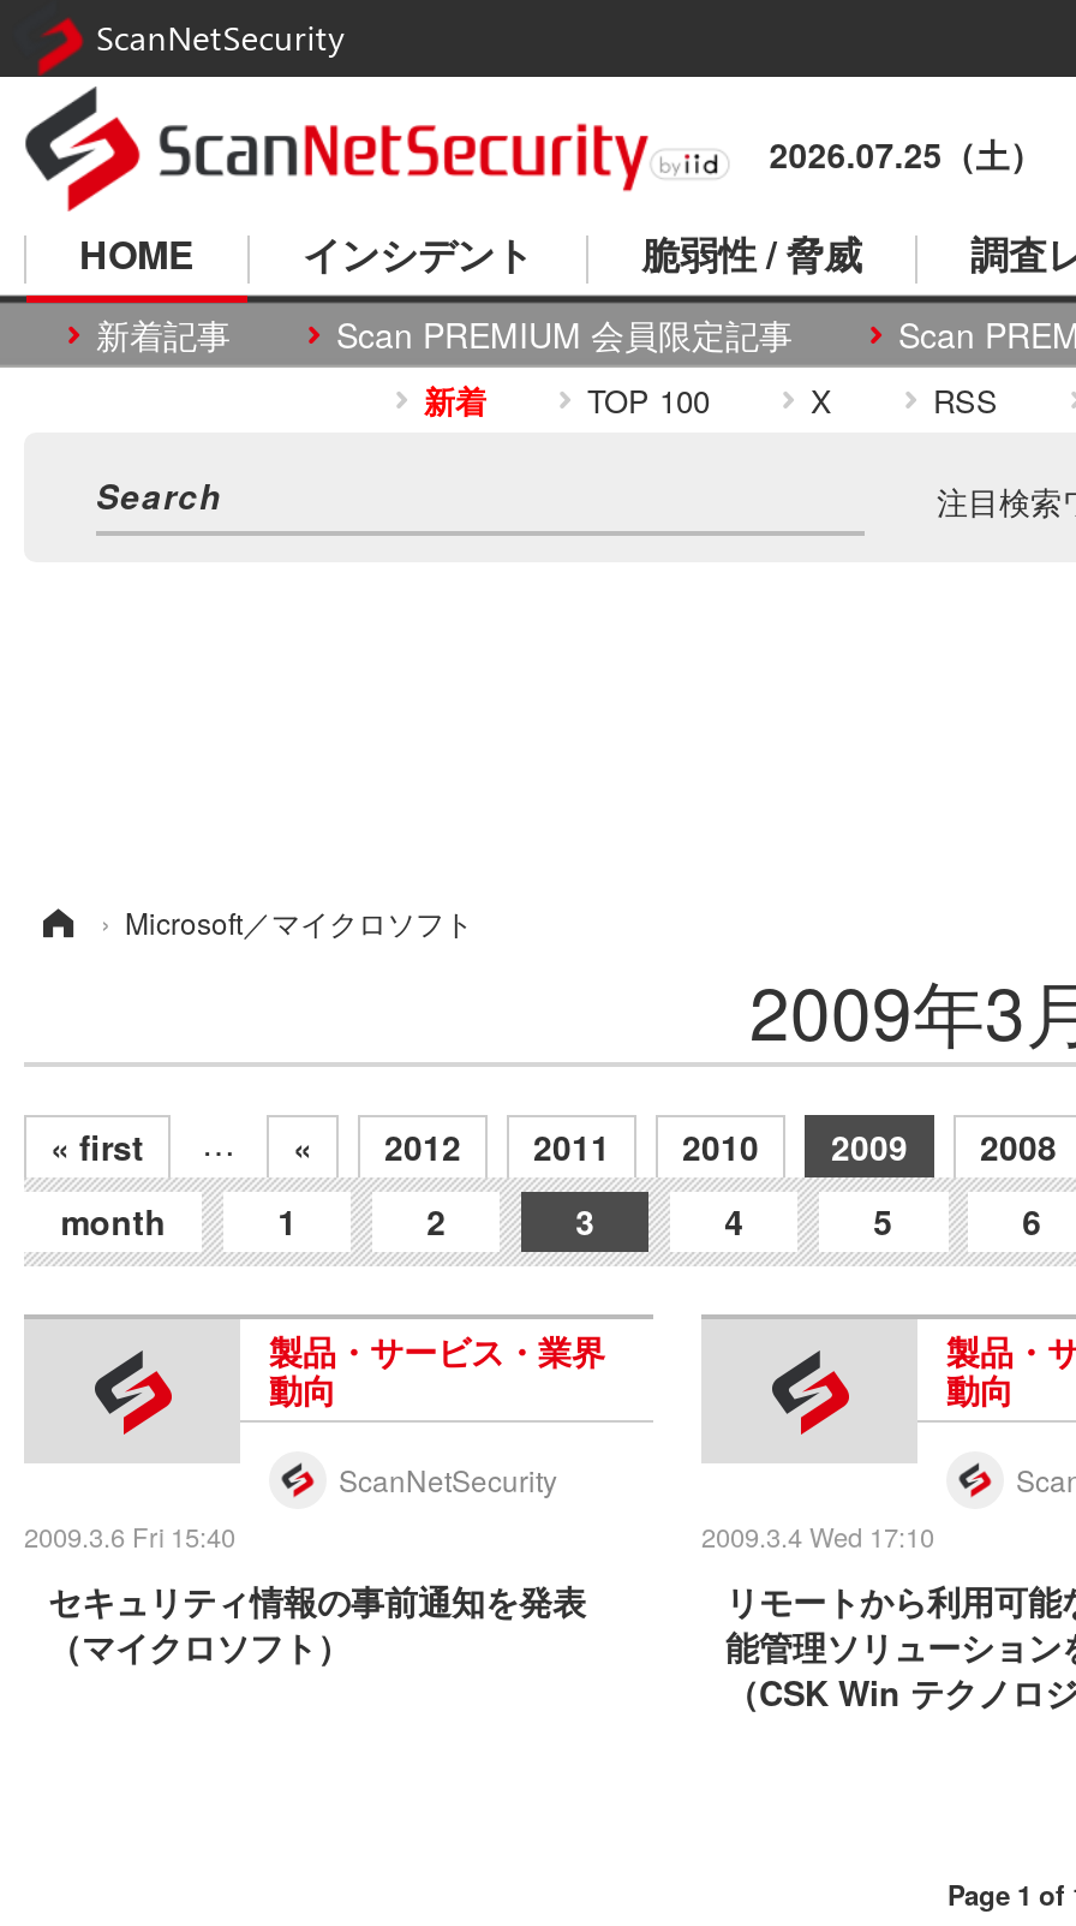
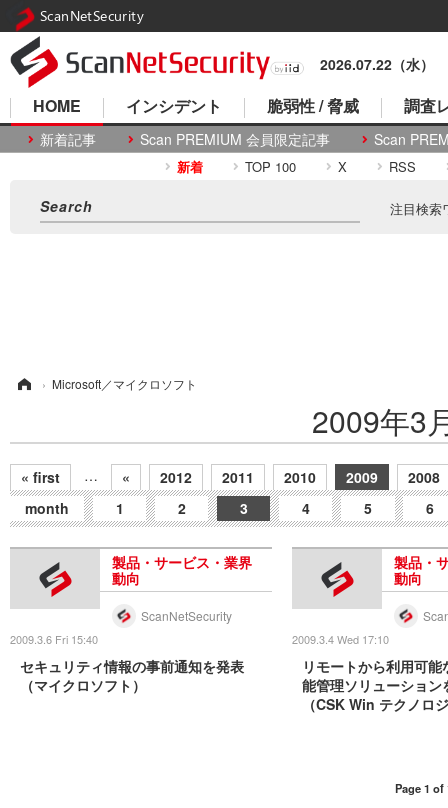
- 2026.07.25（土）
+ 2026.07.22（水）
